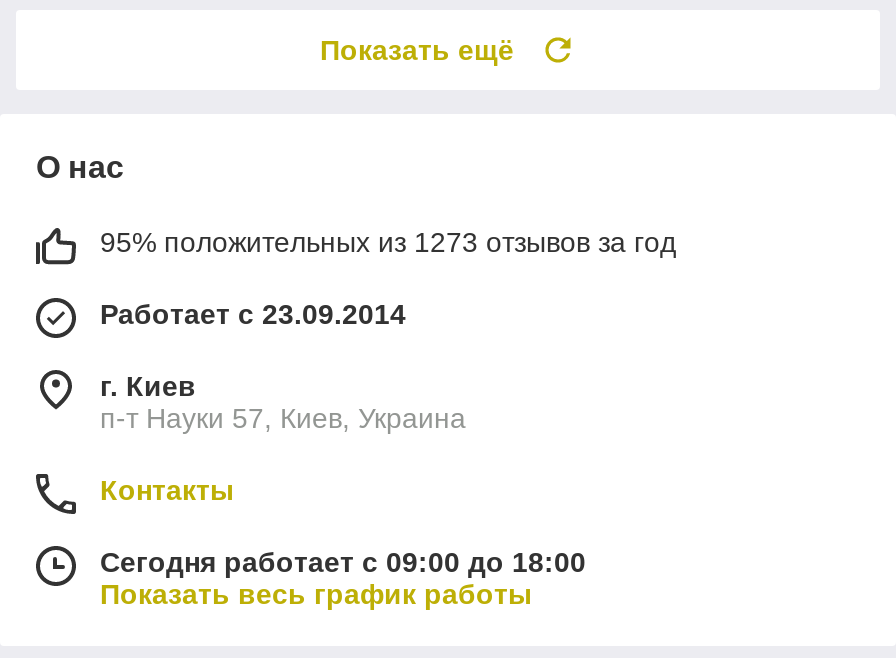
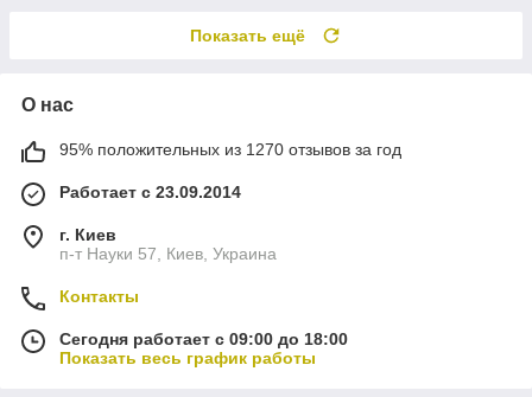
- 95% положительных из 1273 отзывов за год
+ 95% положительных из 1270 отзывов за год
